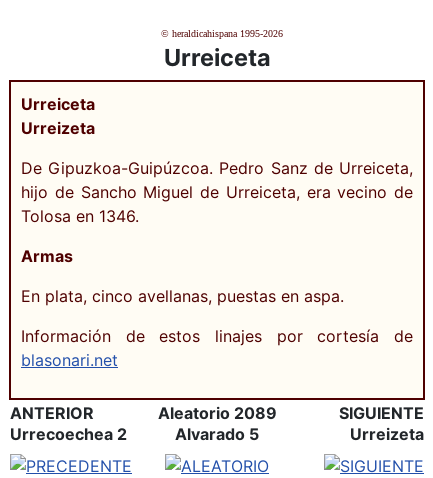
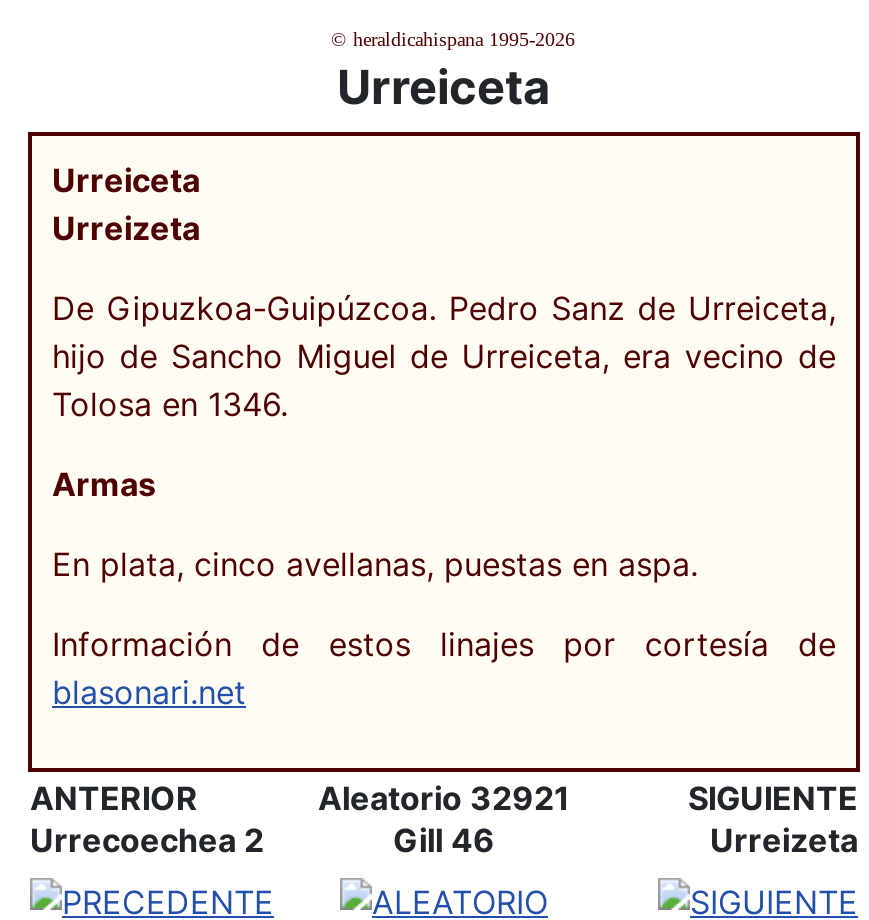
- Aleatorio 2089
- Alvarado 5
+ Aleatorio 32921
+ Gill 46
